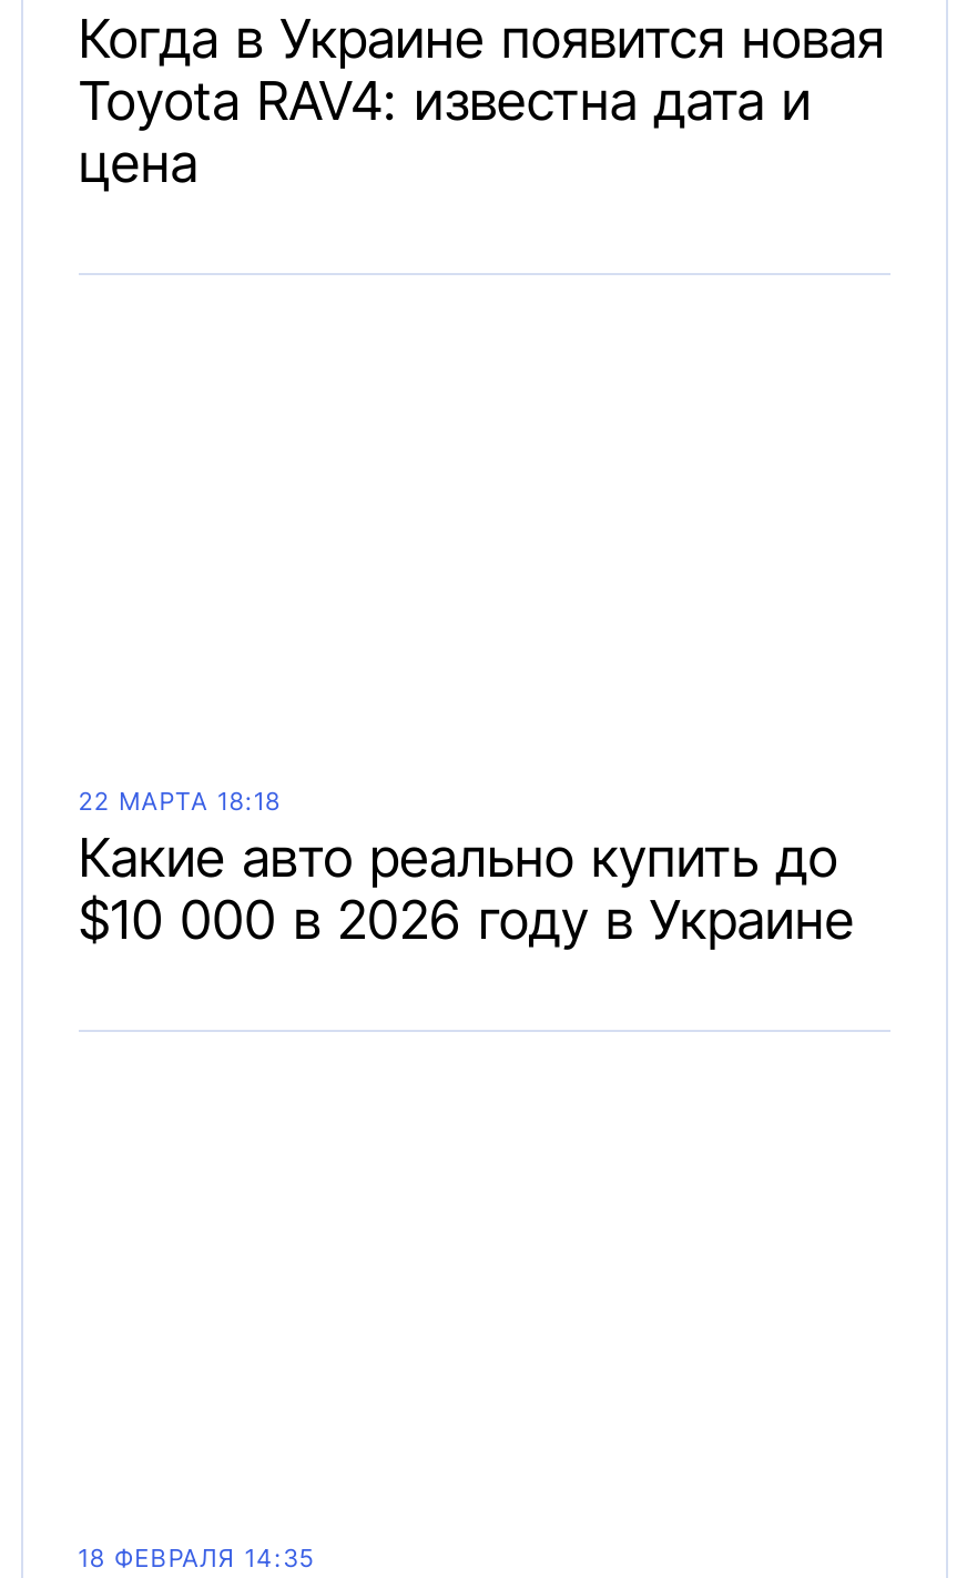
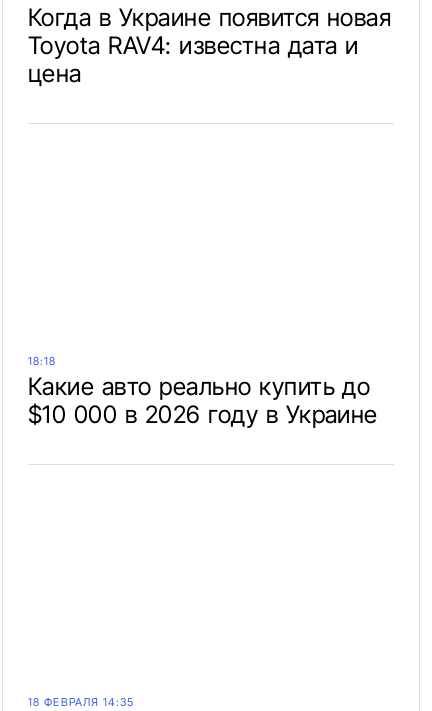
- 22 МАРТА 18:18
+ 18:18
